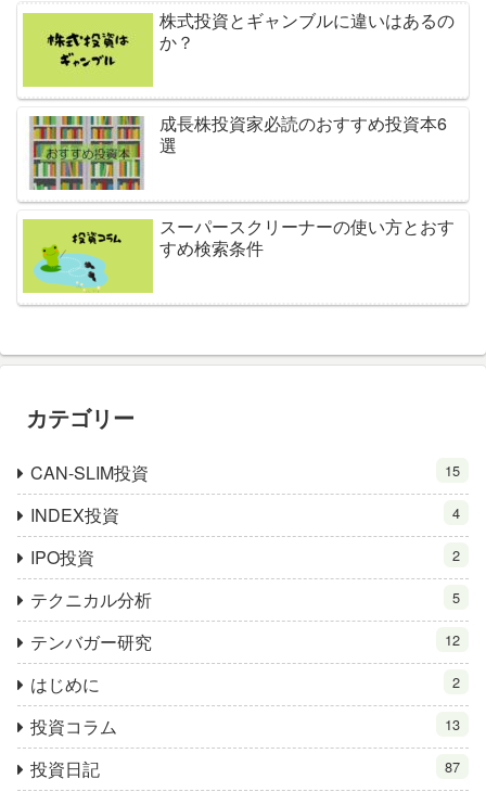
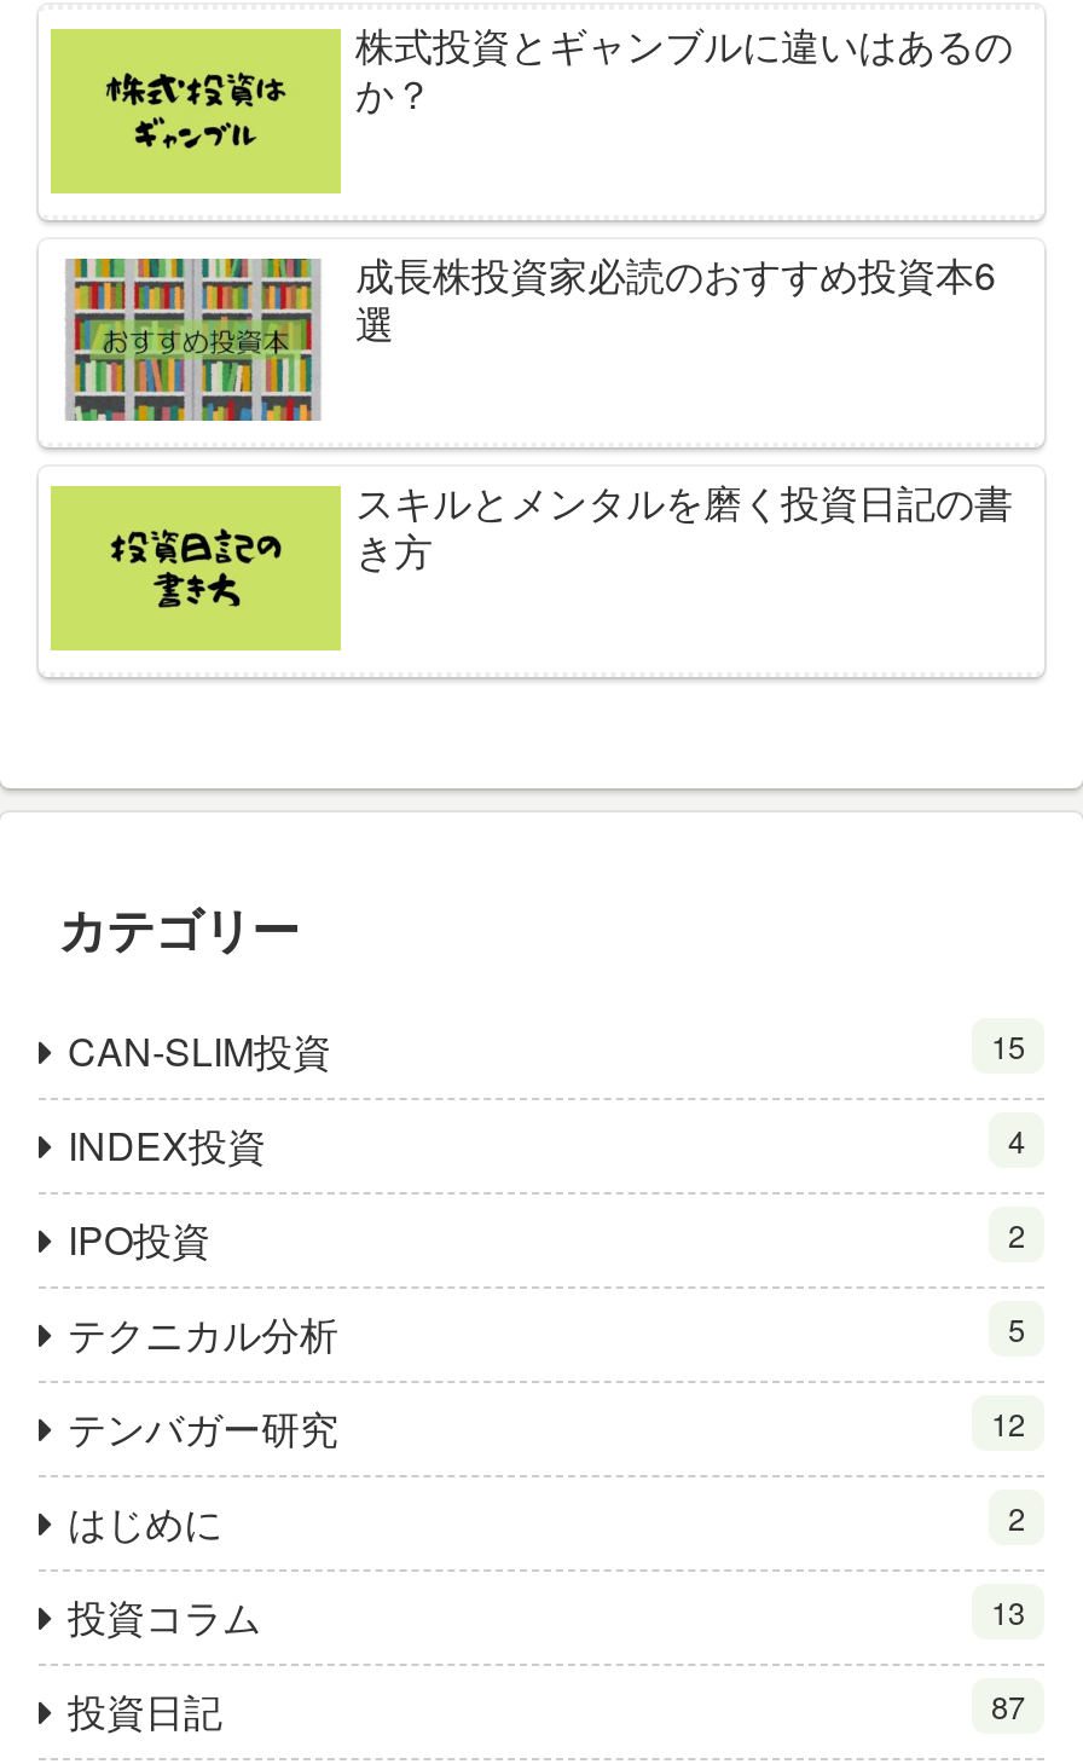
- [image]
- スーパースクリーナーの使い方とおす
- すめ検索条件
+ [image]
+ スキルとメンタルを磨く投資日記の書
+ き方
